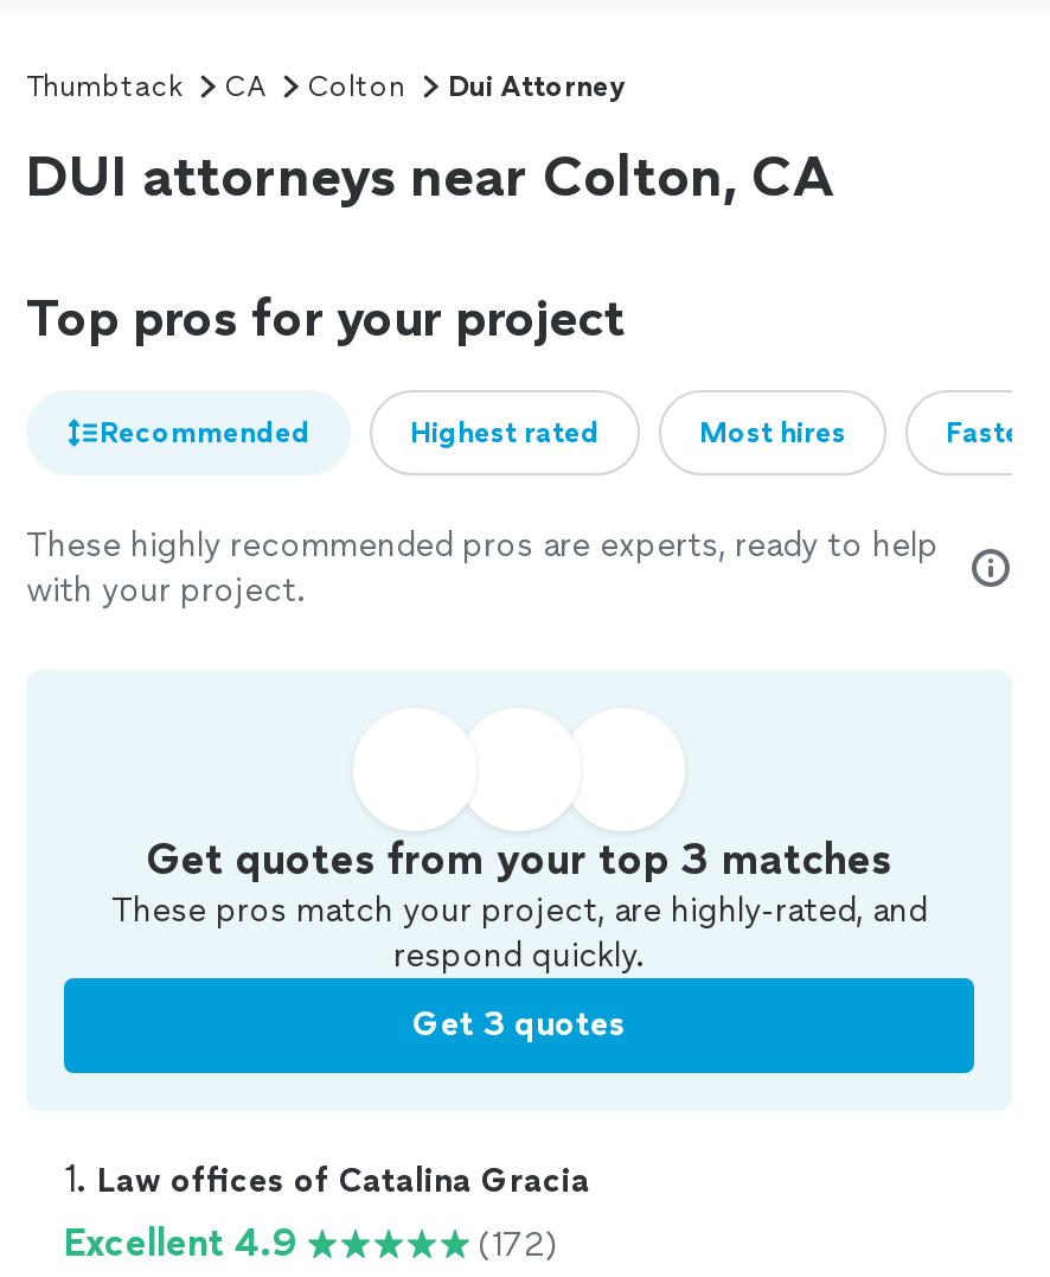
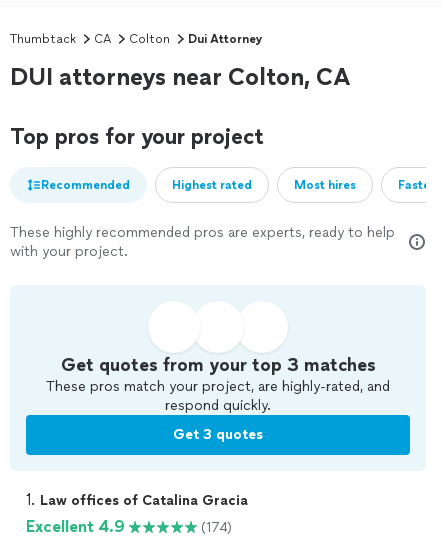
- (172)
+ (174)
